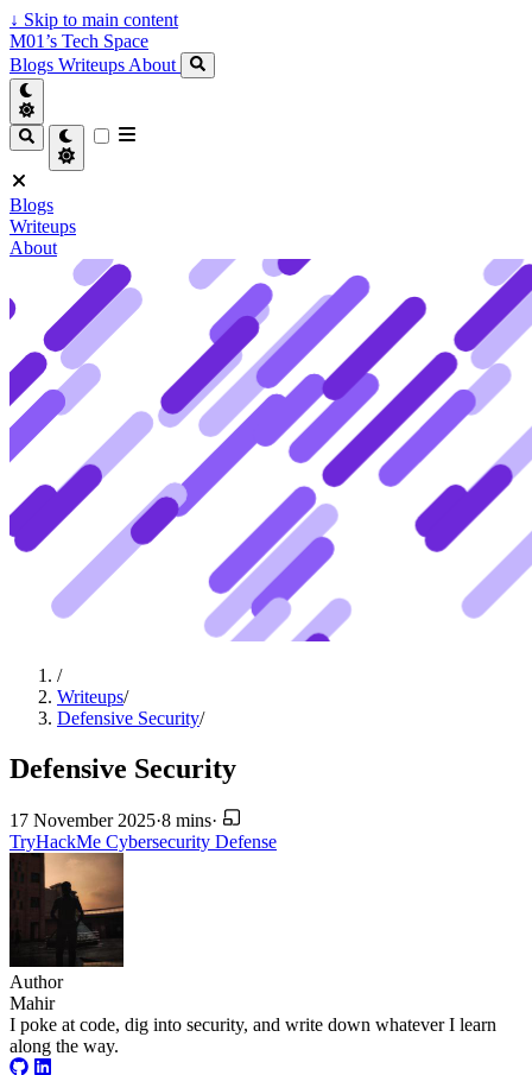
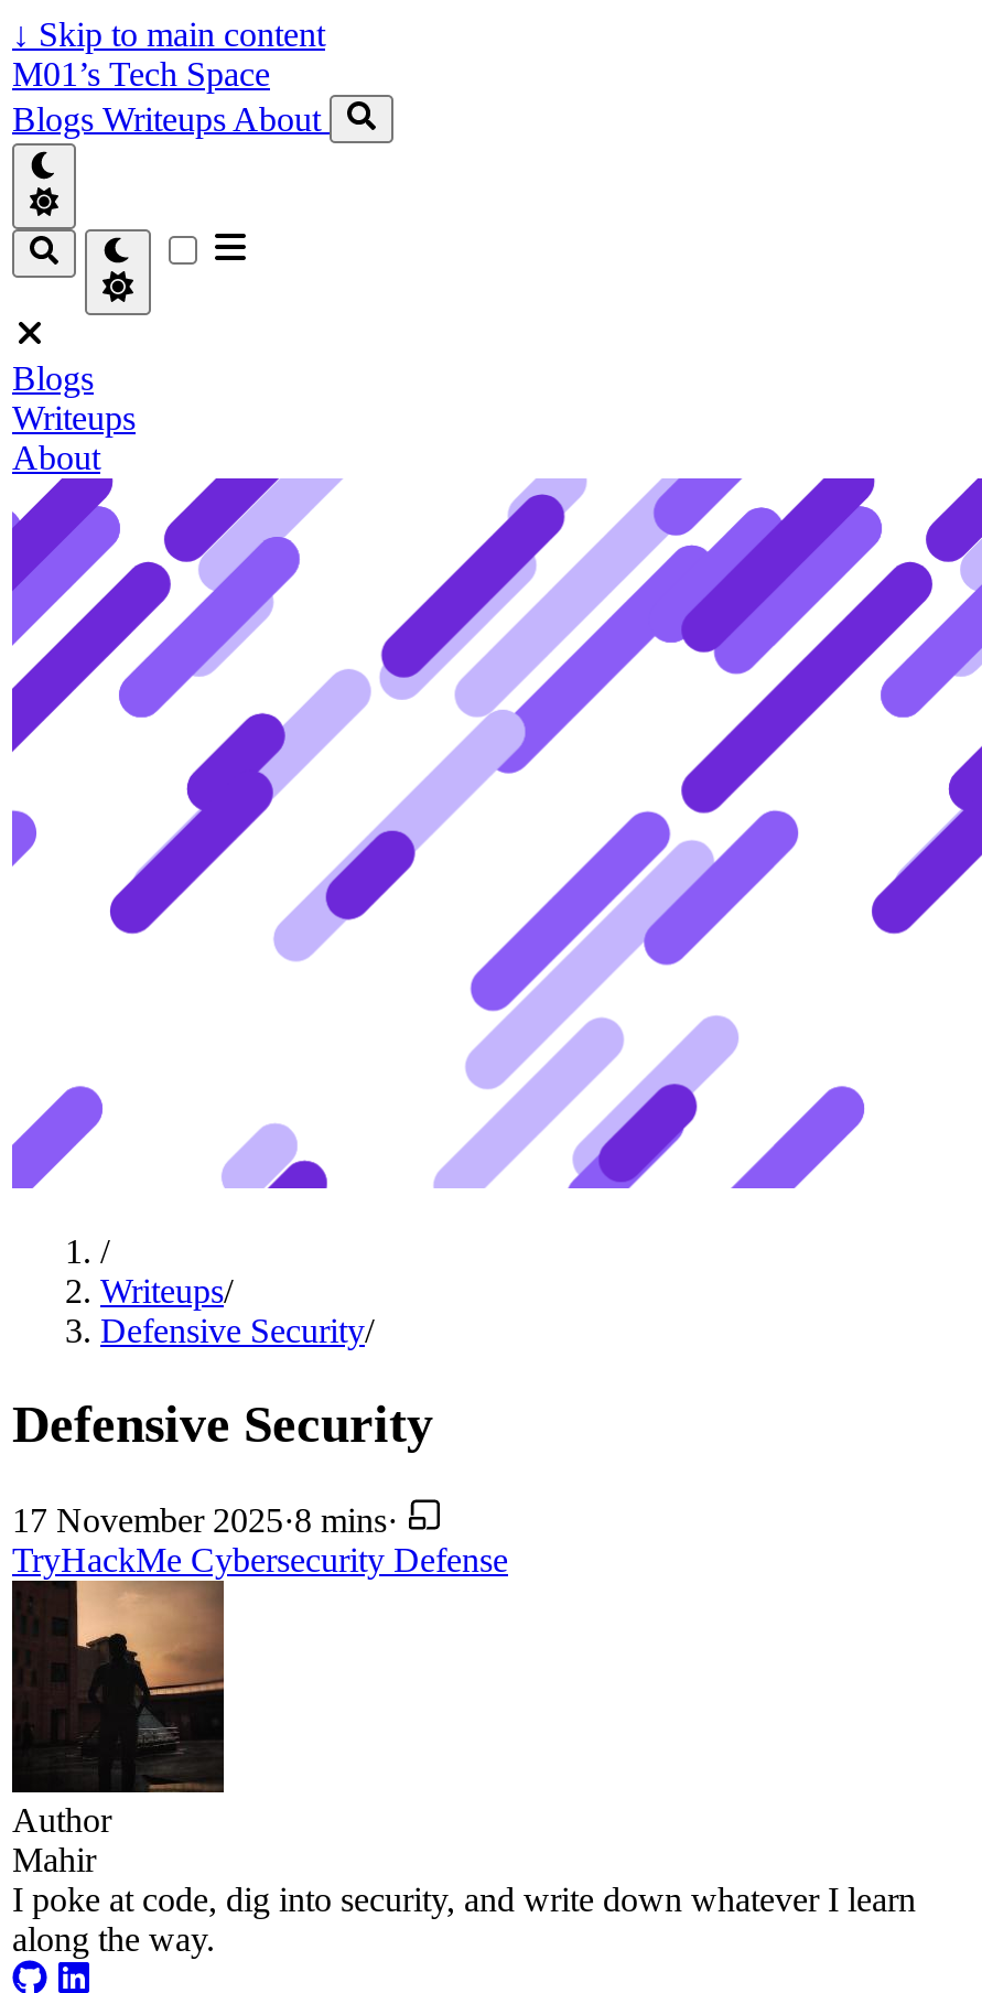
- [image]
+ [image]
